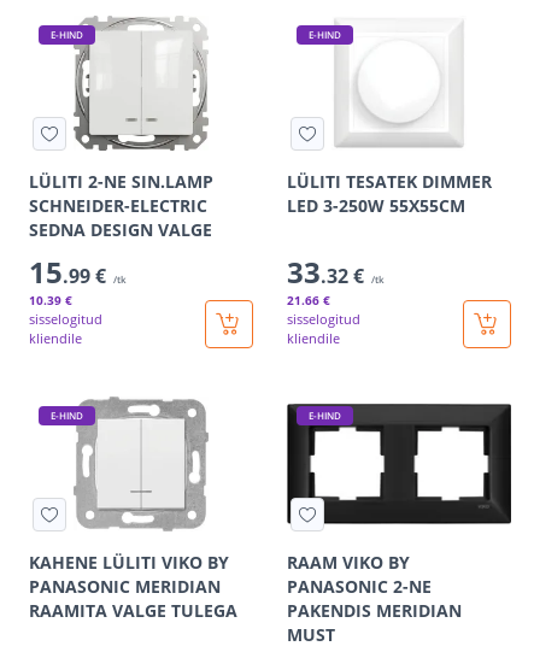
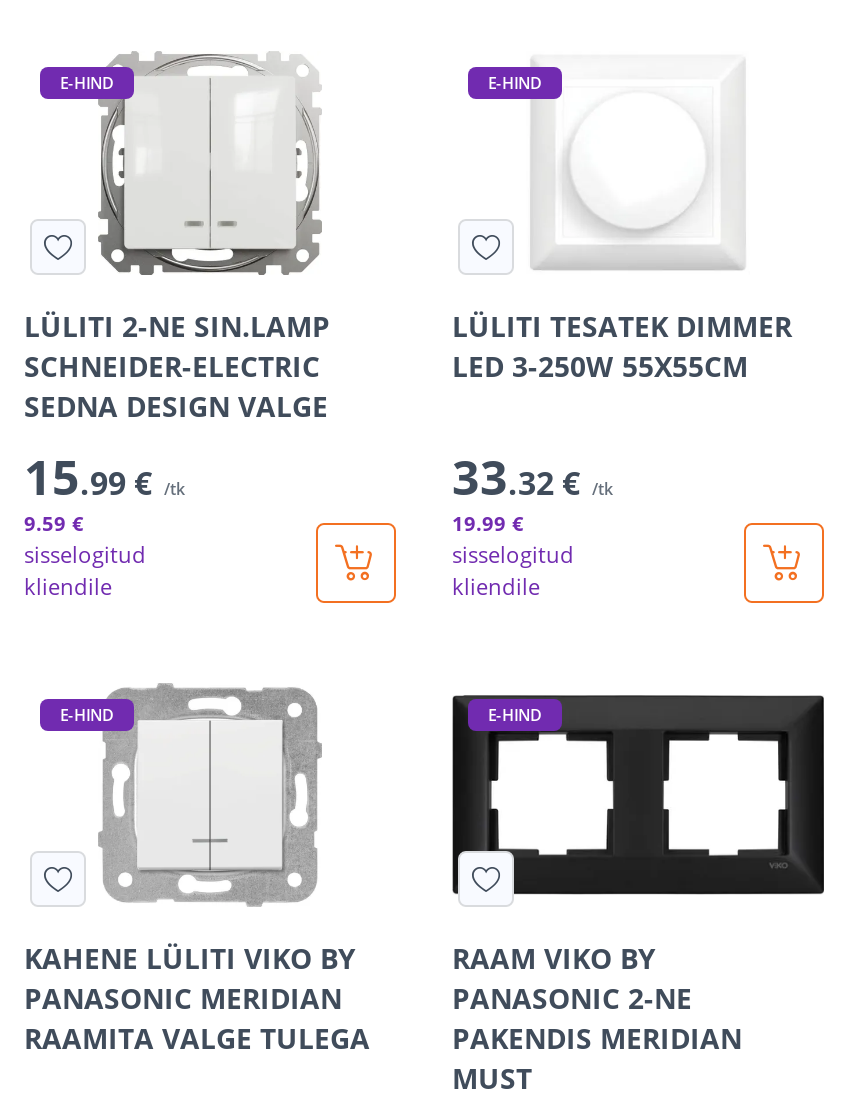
- 10.39 €
+ 9.59 €

- 21.66 €
+ 19.99 €
